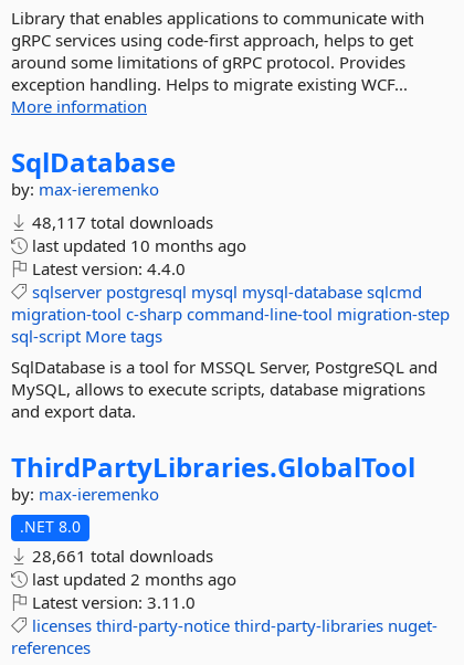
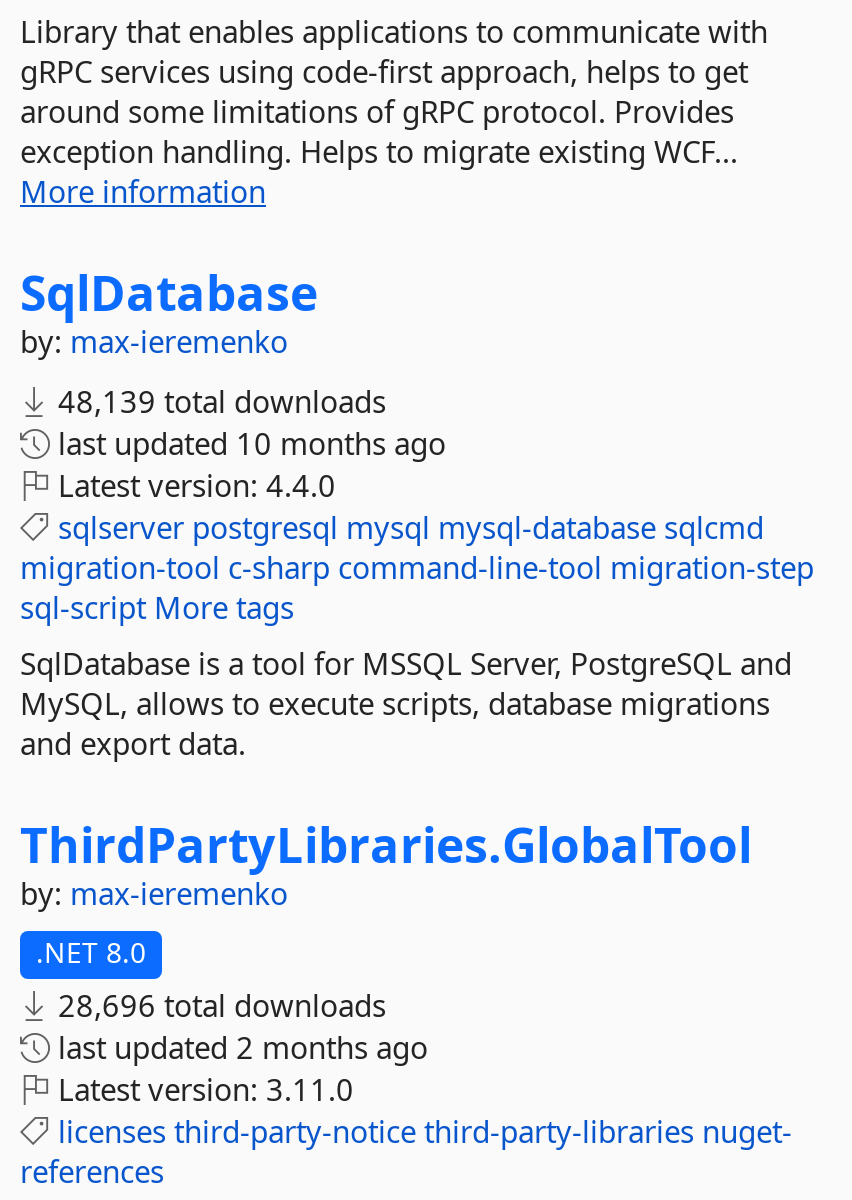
- 48,117 total downloads
+ 48,139 total downloads

- 28,661 total downloads
+ 28,696 total downloads
